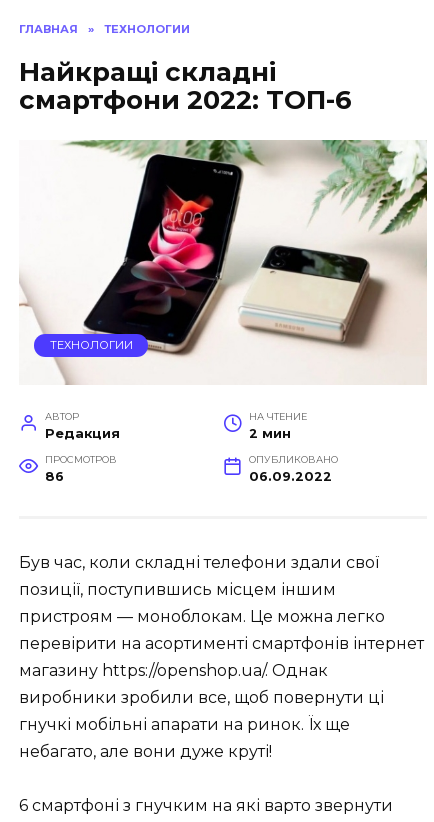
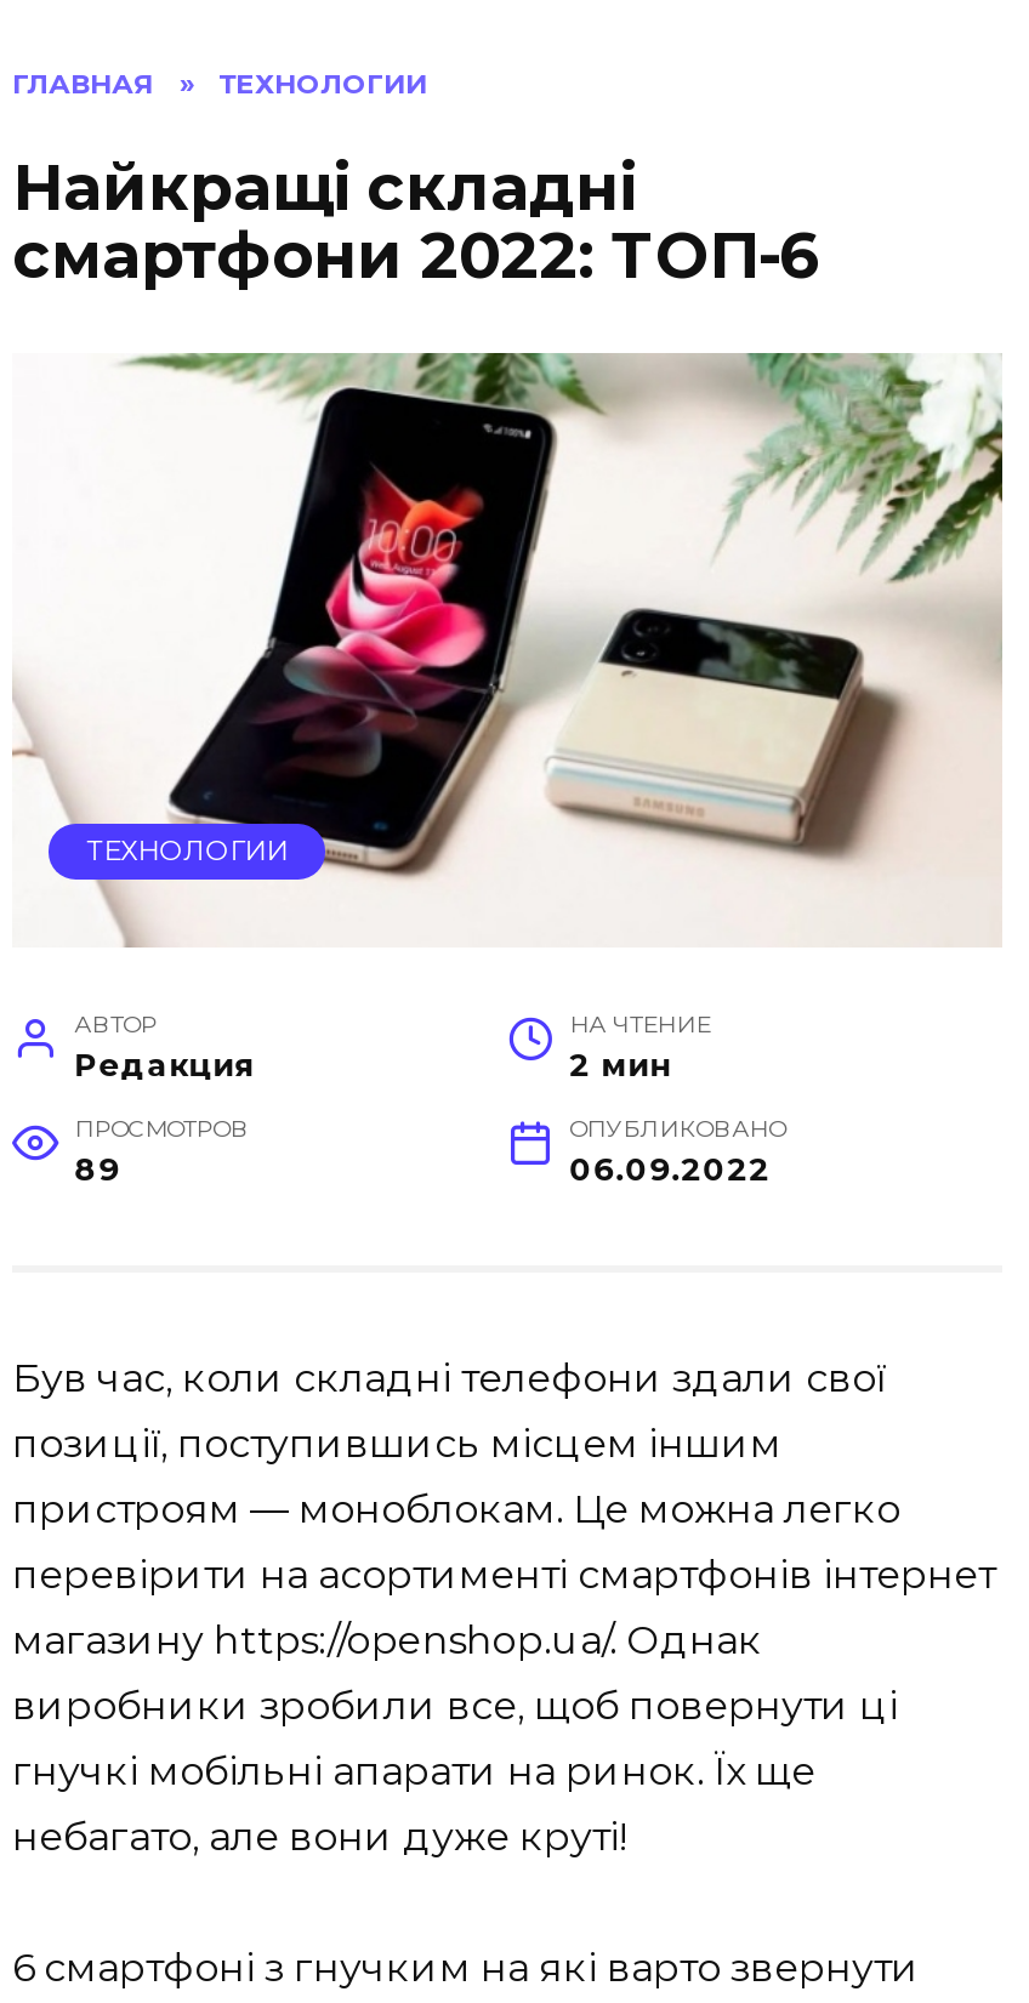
- 86
+ 89
